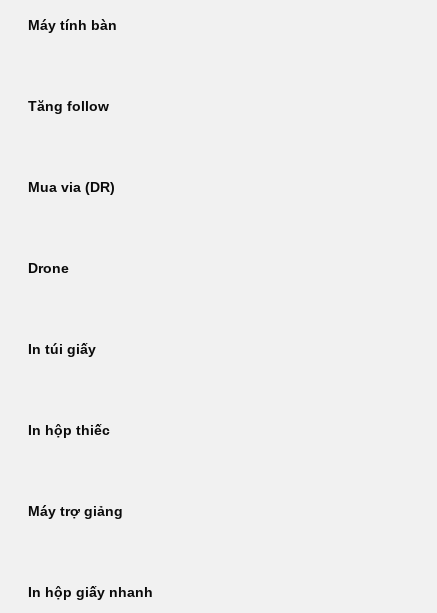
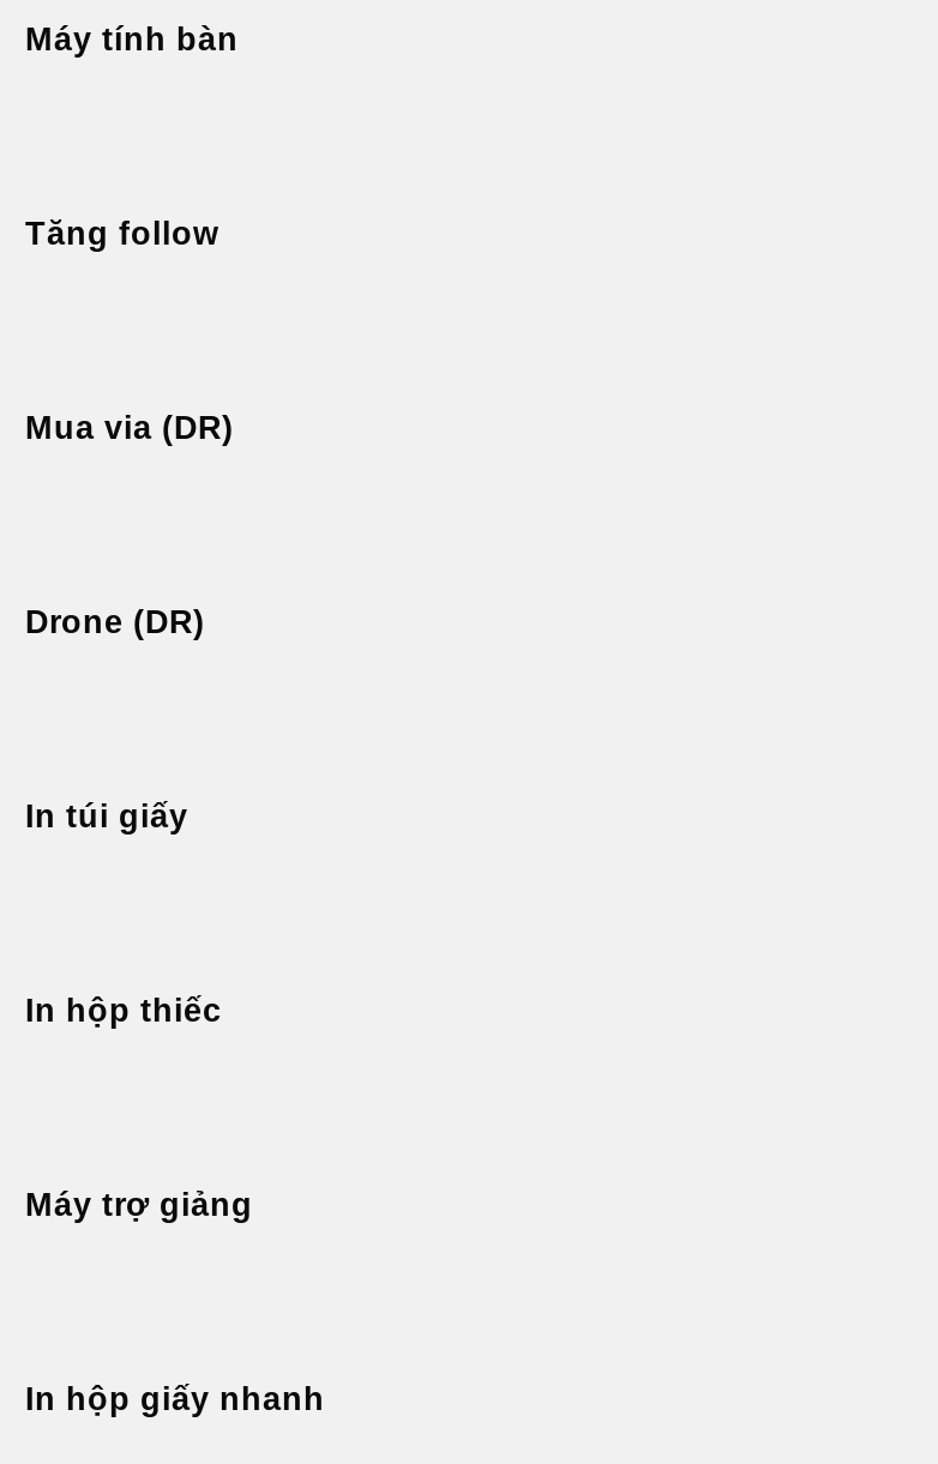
- Drone
+ Drone (DR)
